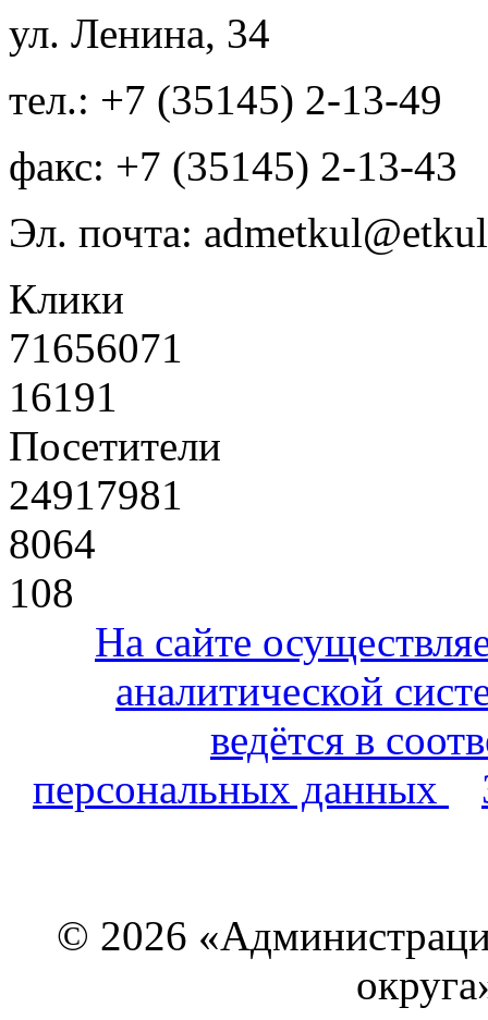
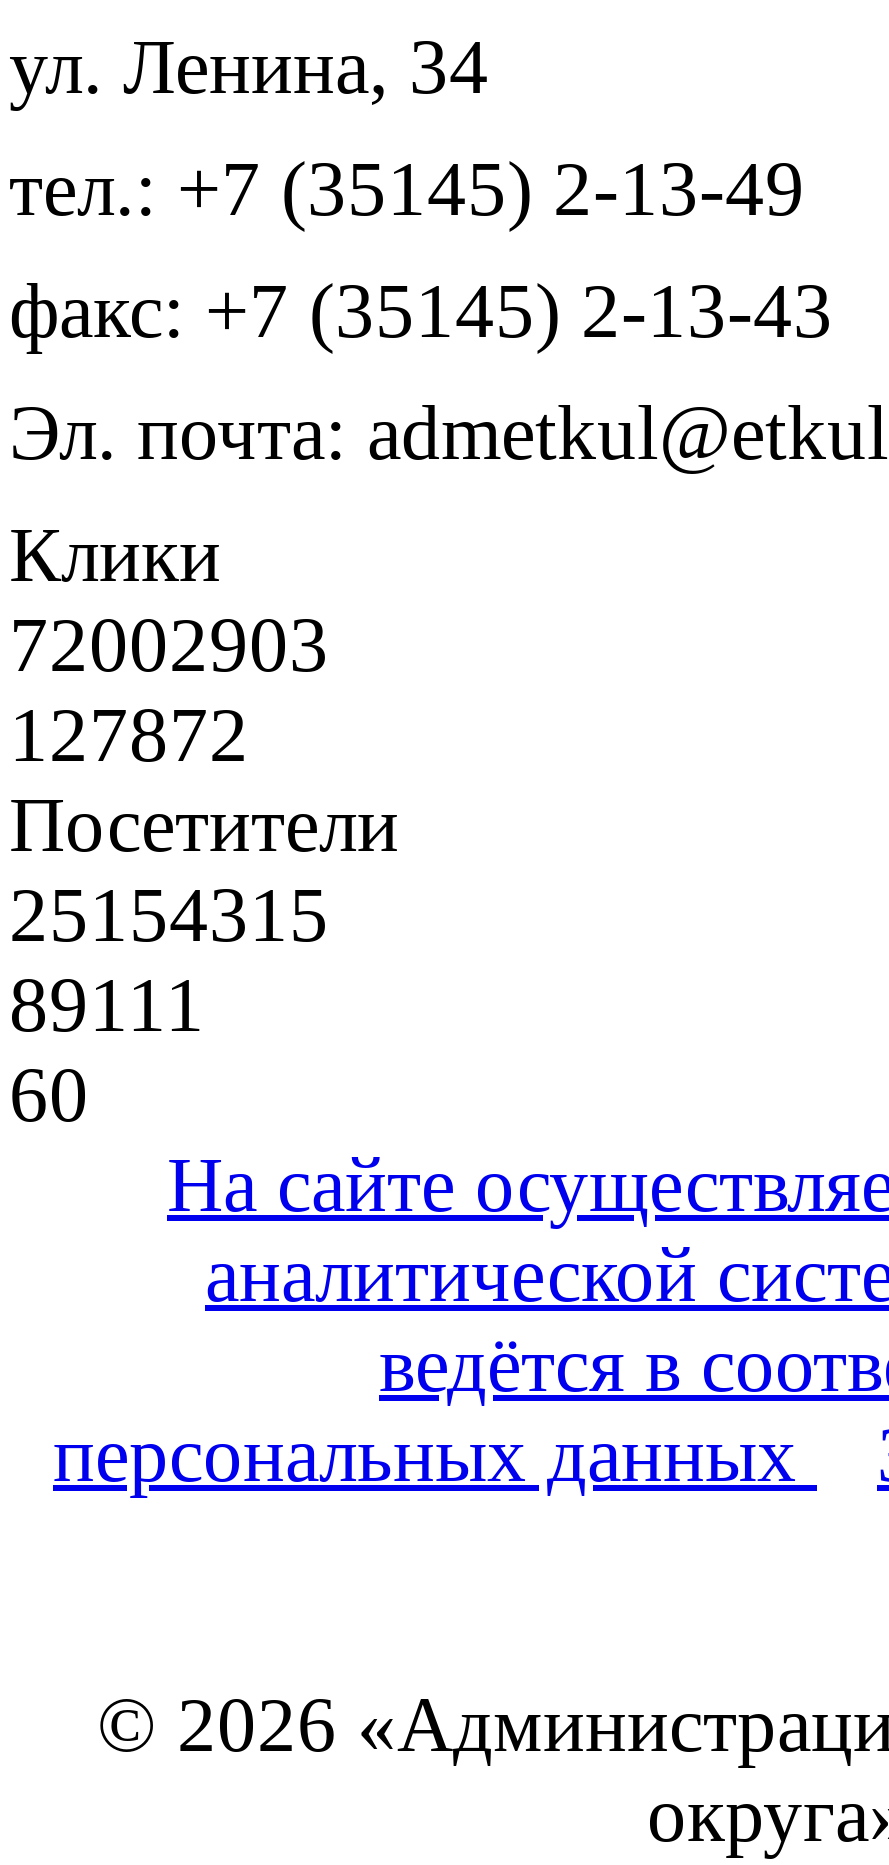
- 71656071
+ 72002903

- 16191
+ 127872

- 24917981
+ 25154315

- 8064
+ 89111

- 108
+ 60
